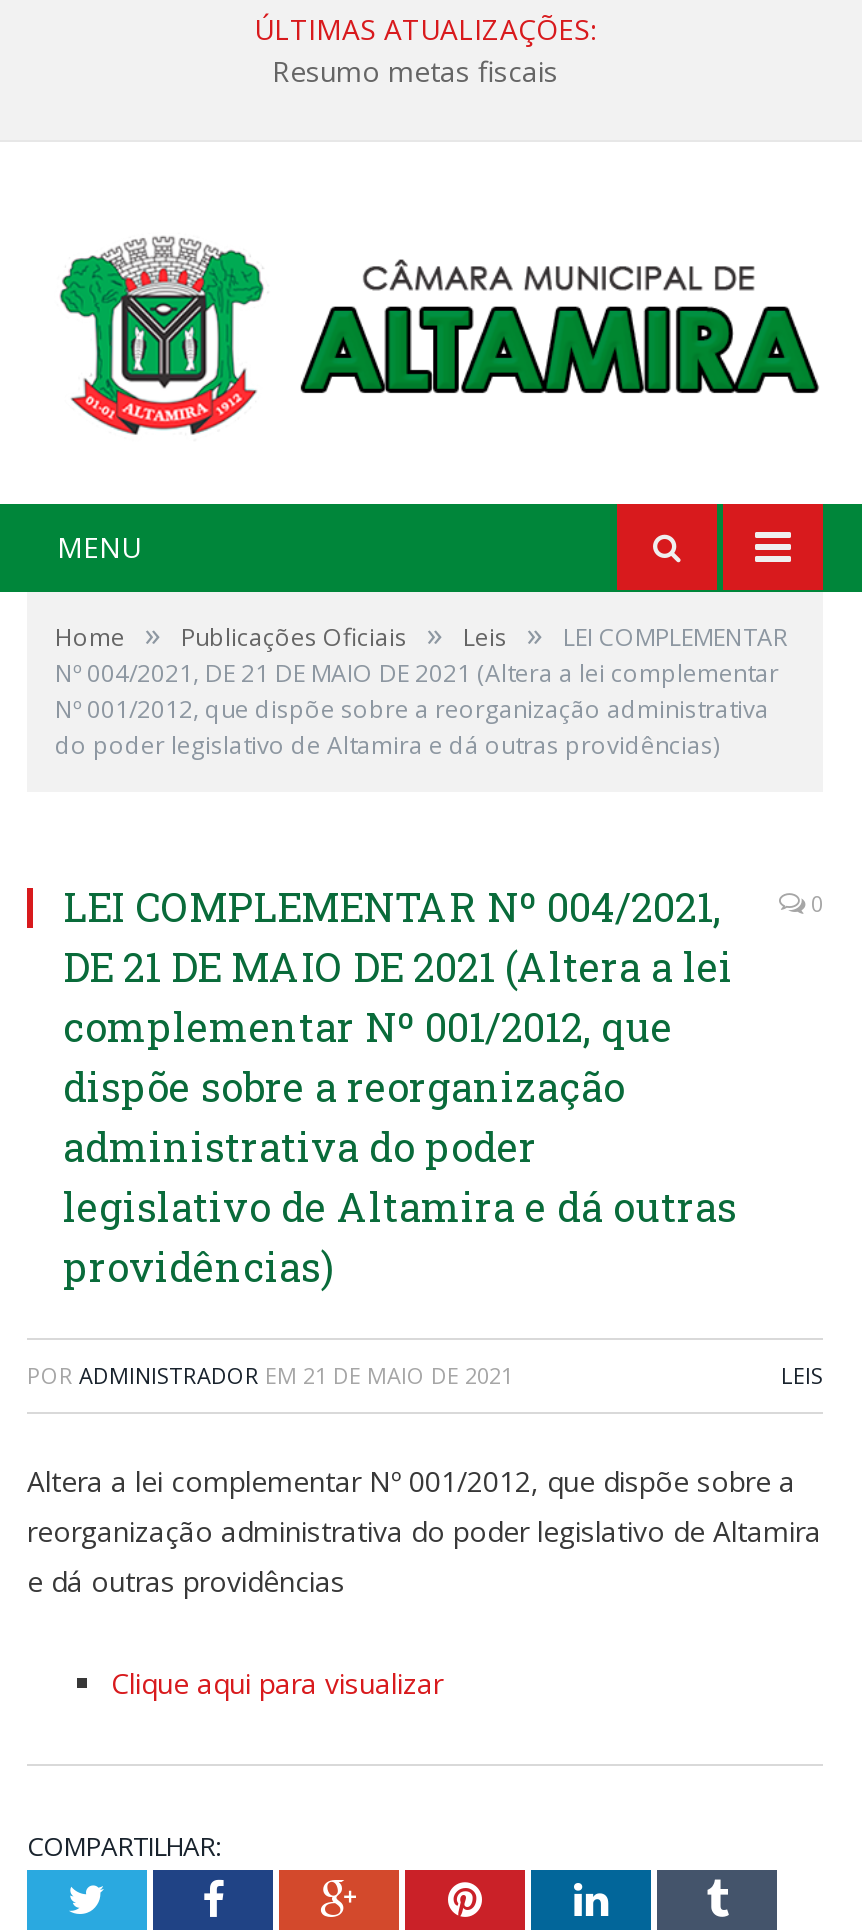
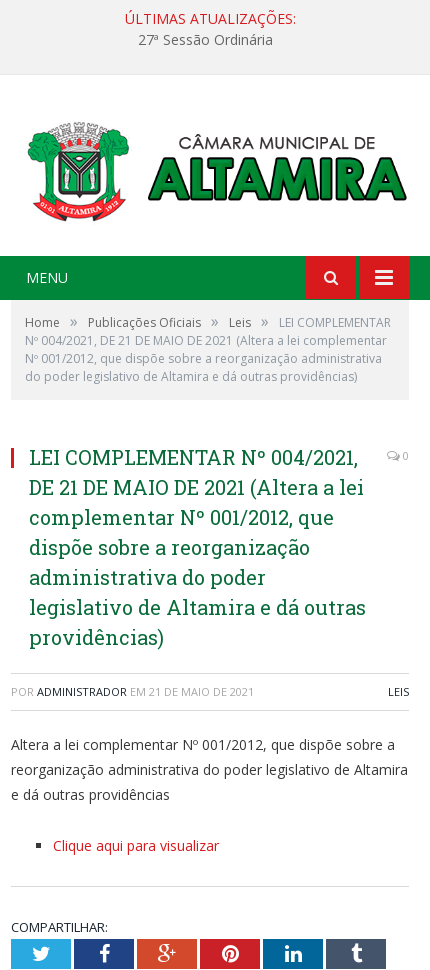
+ 27ª Sessão Ordinária
